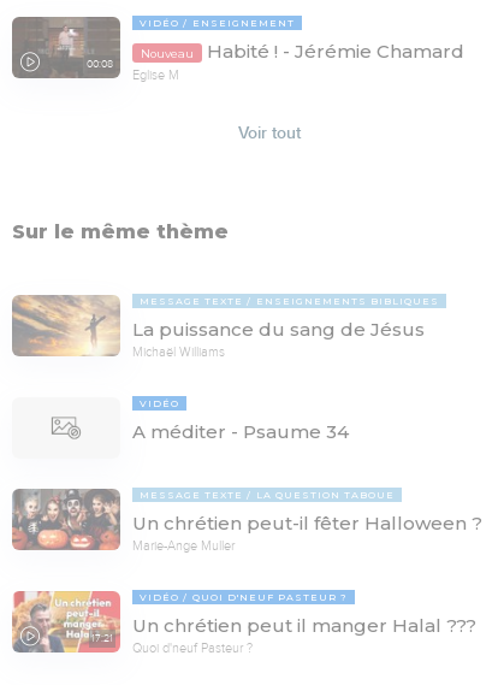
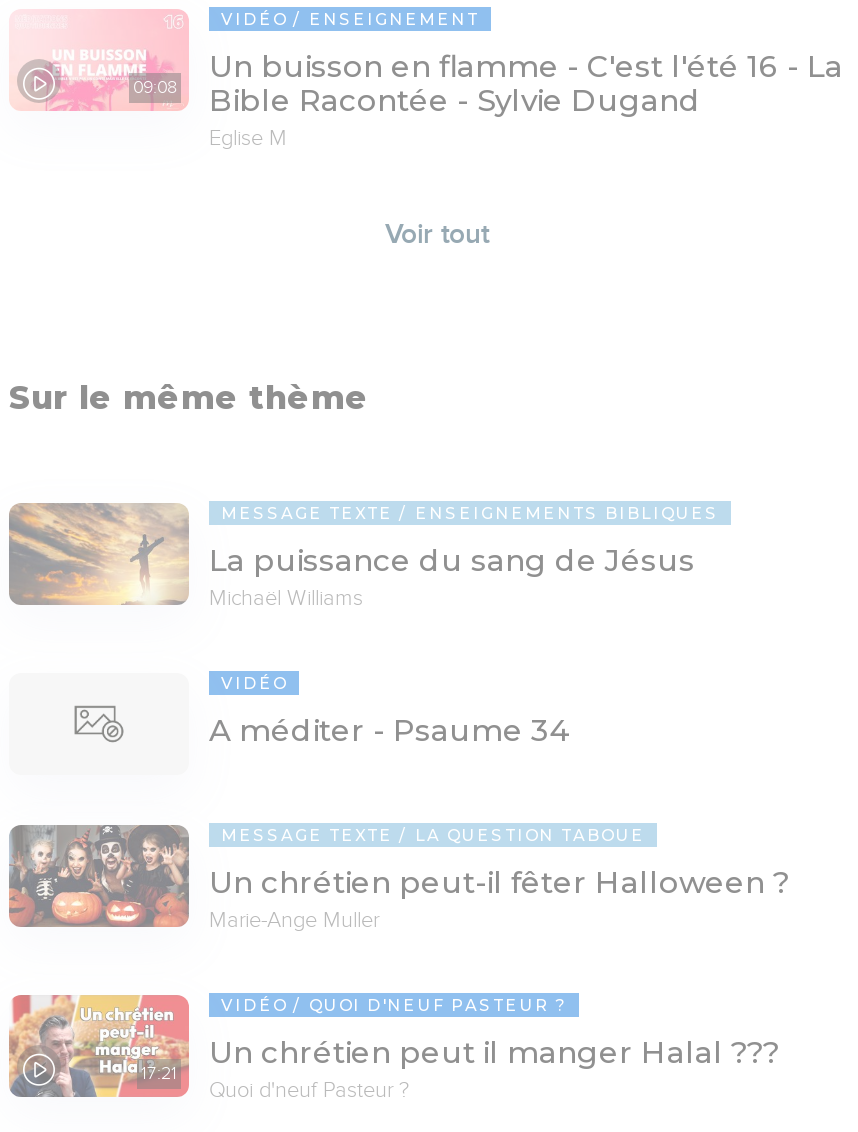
- [image]
- 00:08
+ [image]
+ 09:08

- Nouveau
- Habité ! - Jérémie Chamard
+ Un buisson en flamme - C'est l'été 16 - La
+ Bible Racontée - Sylvie Dugand
